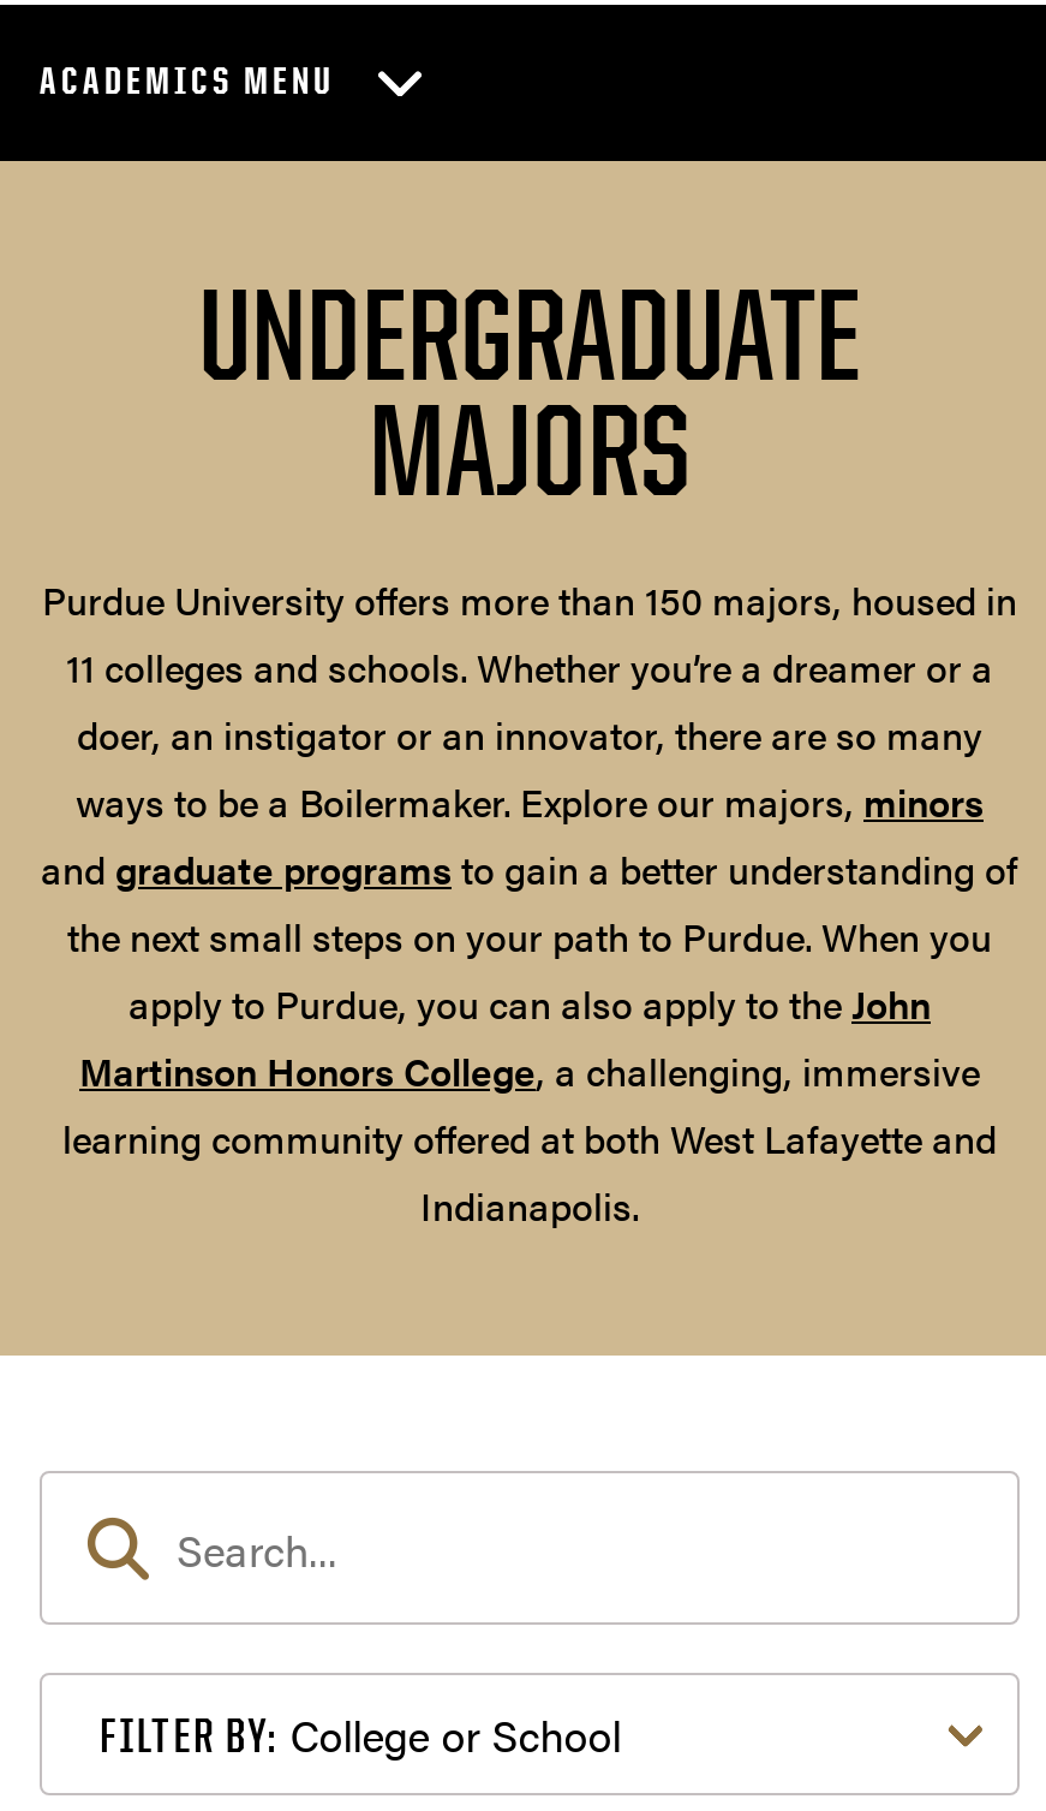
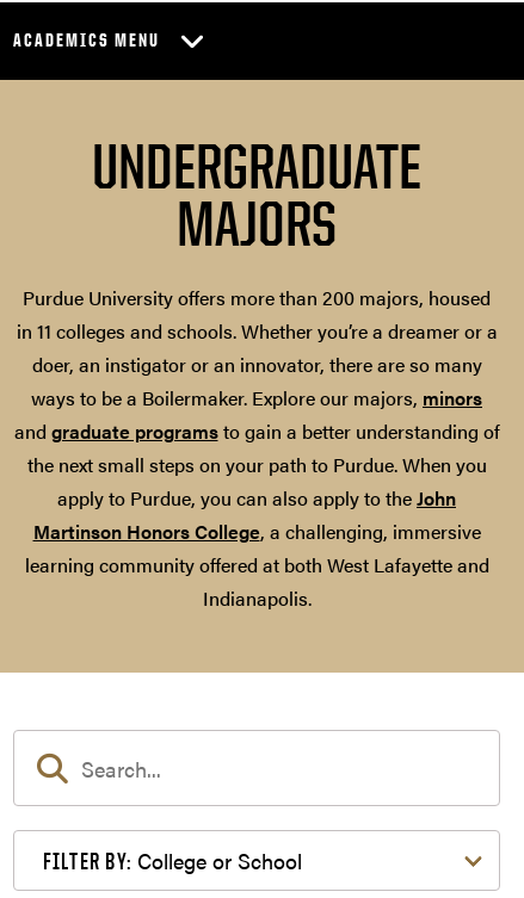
- Purdue University offers more than 150 majors, housed in
- 11 colleges and schools. Whether you’re a dreamer or a
+ Purdue University offers more than 200 majors, housed
+ in 11 colleges and schools. Whether you’re a dreamer or a
